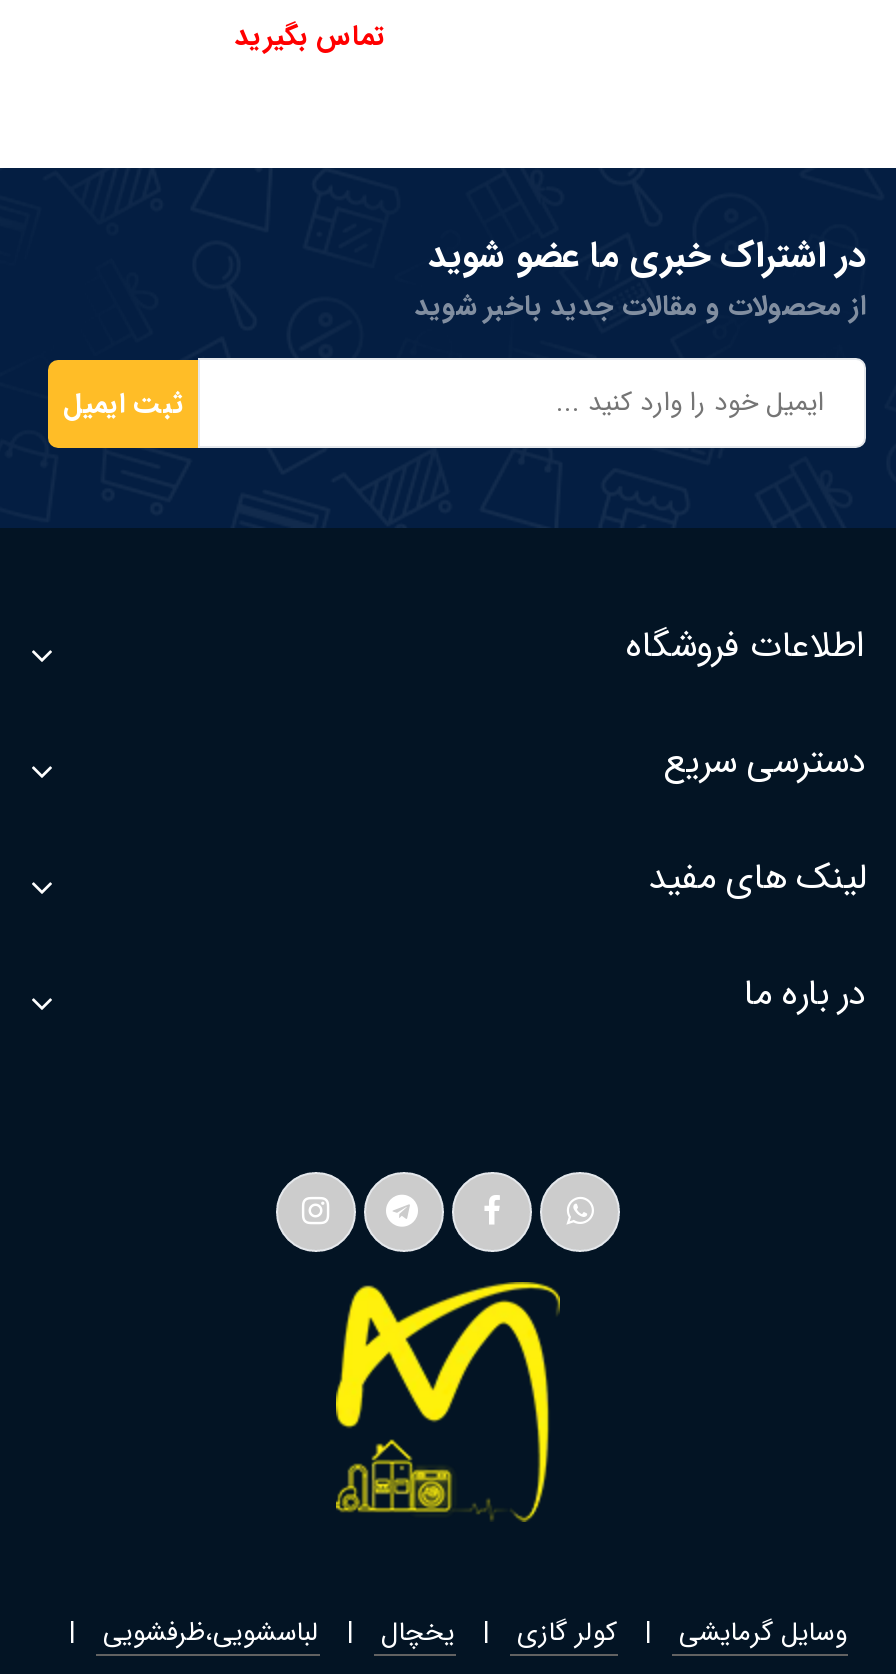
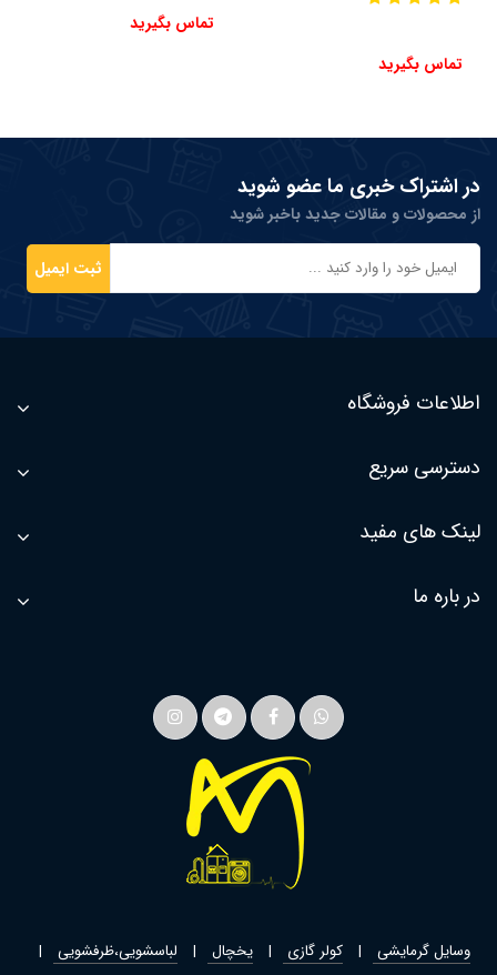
+ تماس بگیرید
